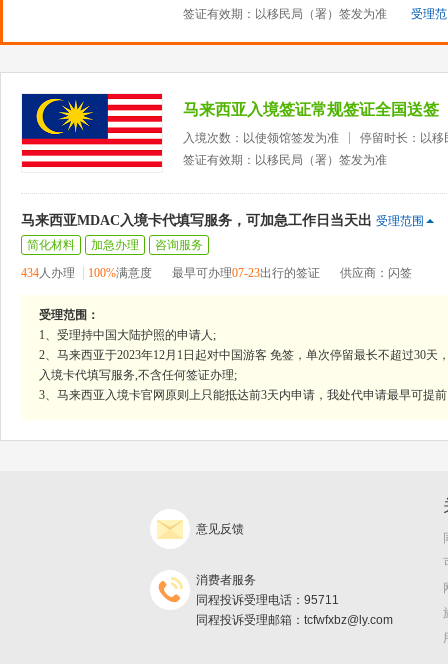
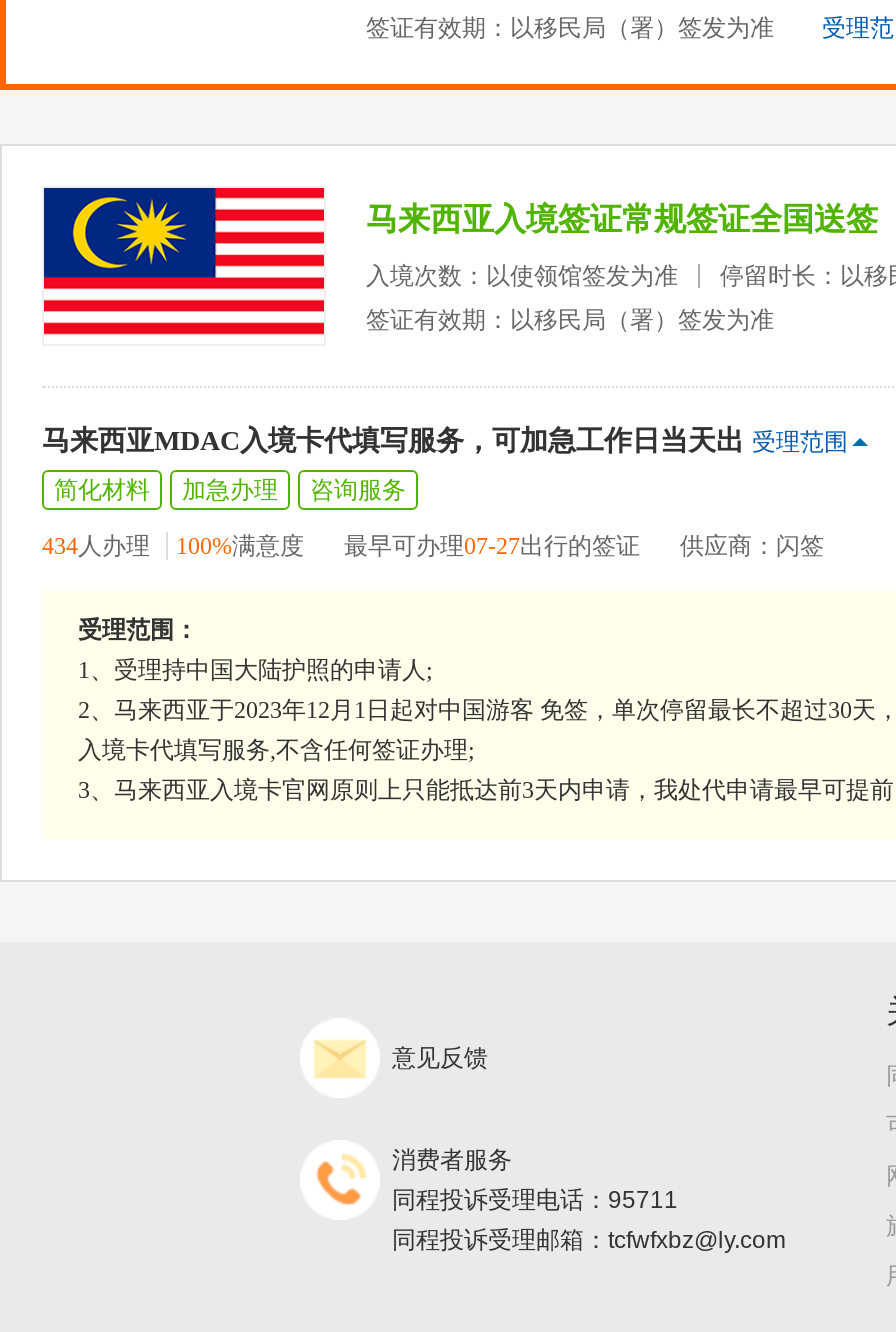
- 最早可办理07-23出行的签证
+ 最早可办理07-27出行的签证
